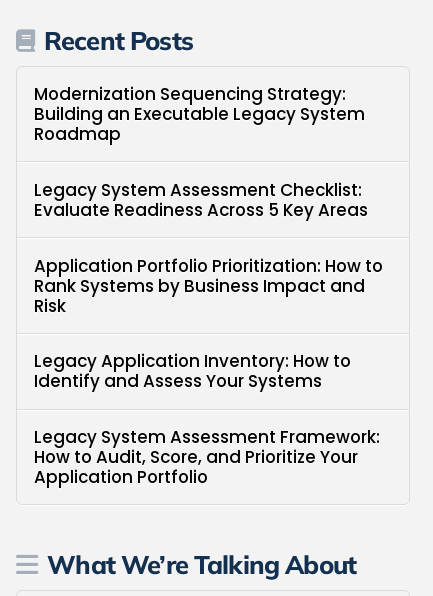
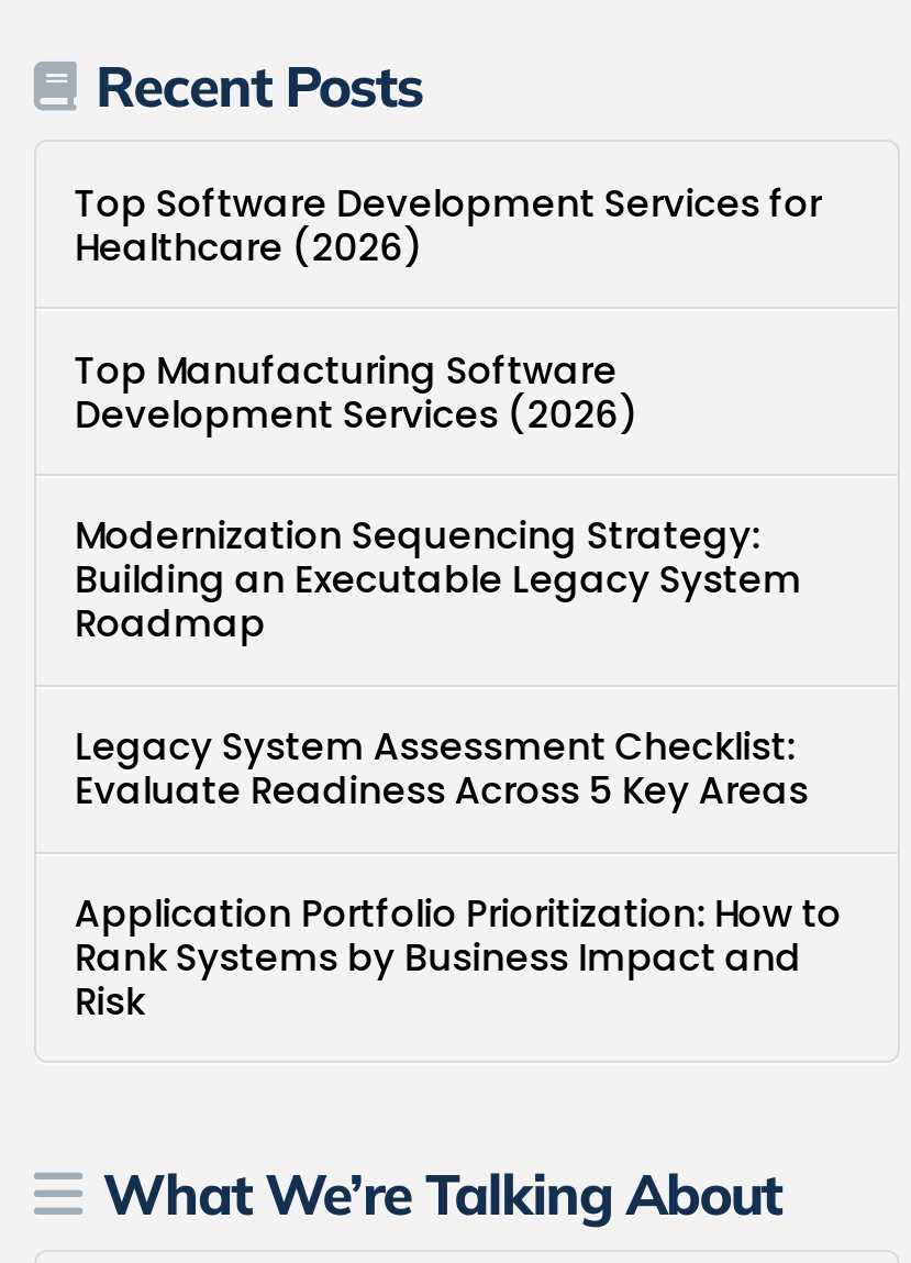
+ Top Software Development Services for
+ Healthcare (2026)
+ Top Manufacturing Software
+ Development Services (2026)

moved down: Modernization Sequencing Strategy: | Building an Executable Legacy System | Roadmap | Legacy System Assessment Checklist: | Evaluate Readiness Across 5 Key Areas | Application Portfolio Prioritization: How to | Rank Systems by Business Impact and | Risk

- Legacy Application Inventory: How to
- Identify and Assess Your Systems
- Legacy System Assessment Framework:
- How to Audit, Score, and Prioritize Your
- Application Portfolio
